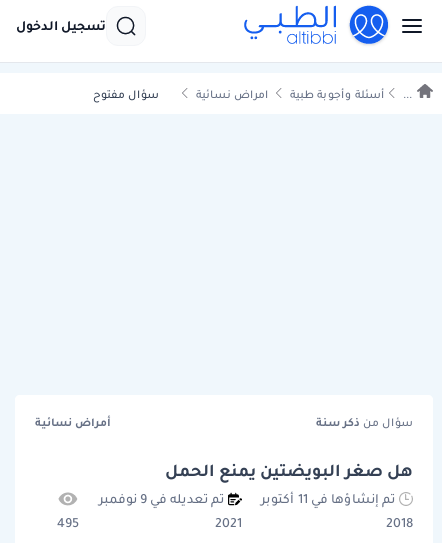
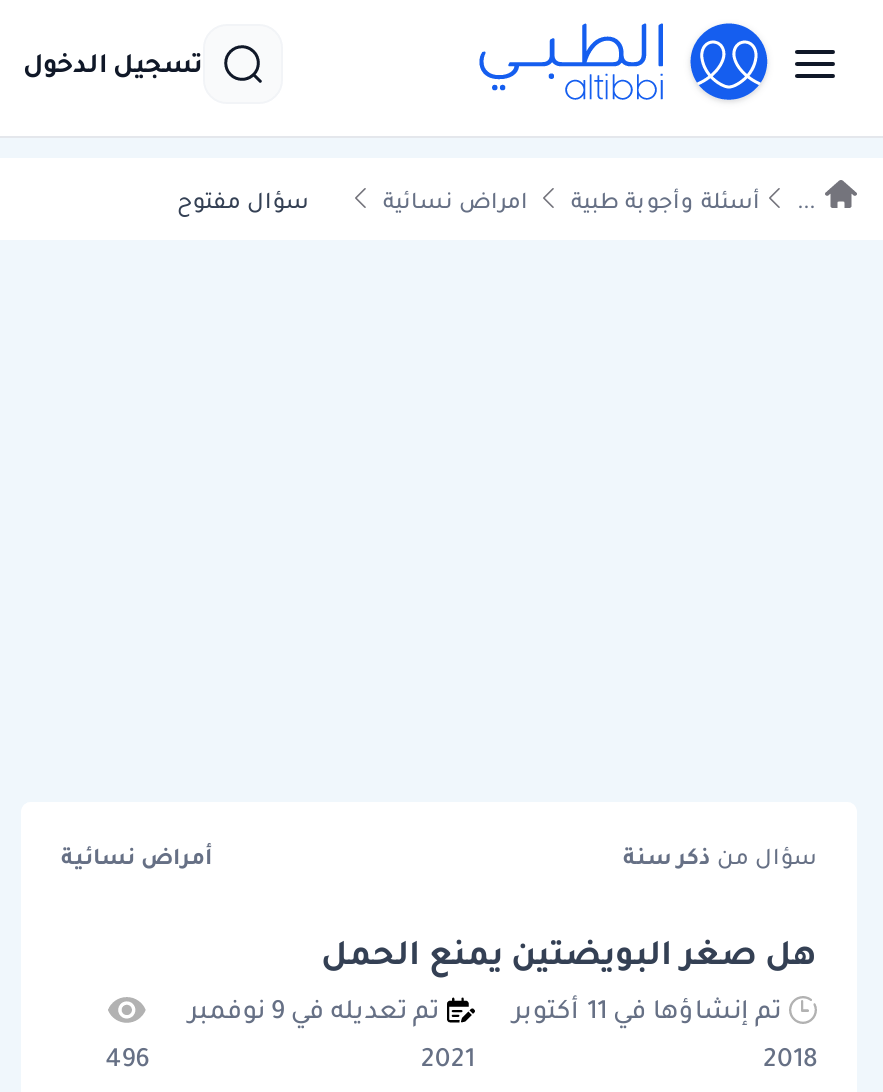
- 495
+ 496
